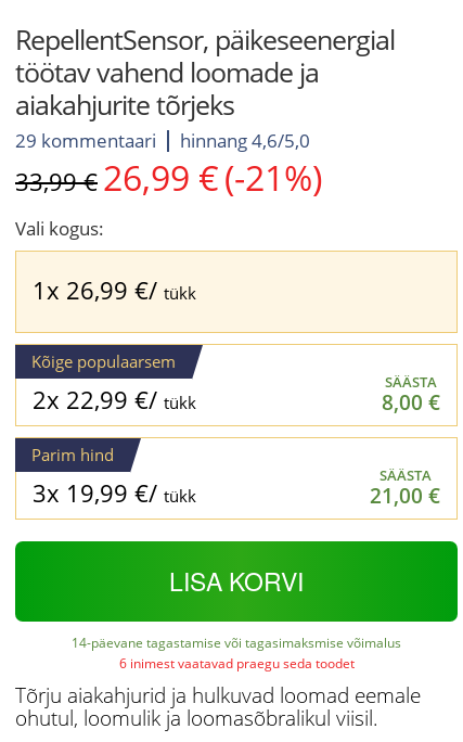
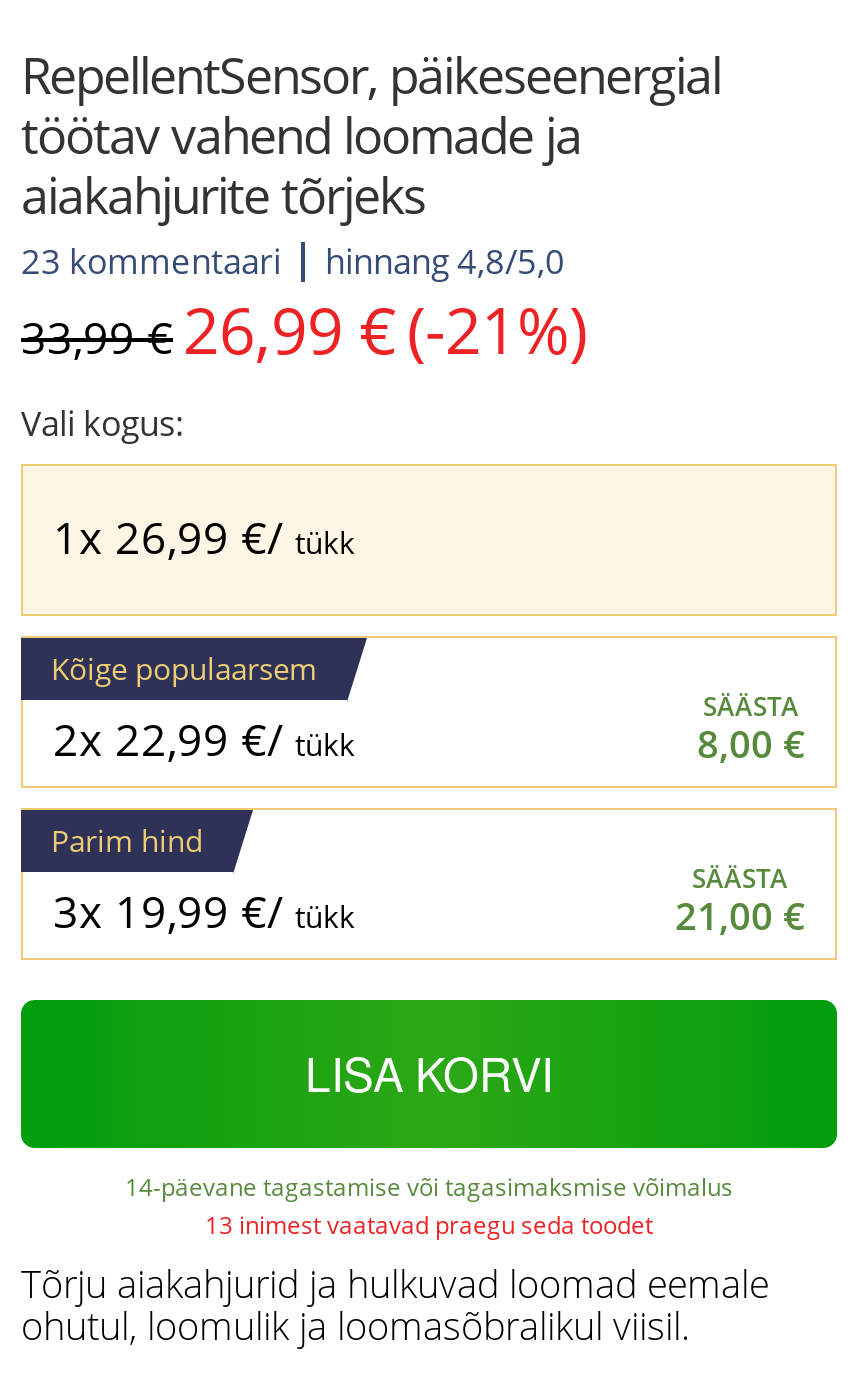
- 29 kommentaari
+ 23 kommentaari

- hinnang 4,6/5,0
+ hinnang 4,8/5,0

- 6 inimest vaatavad praegu seda toodet
+ 13 inimest vaatavad praegu seda toodet
